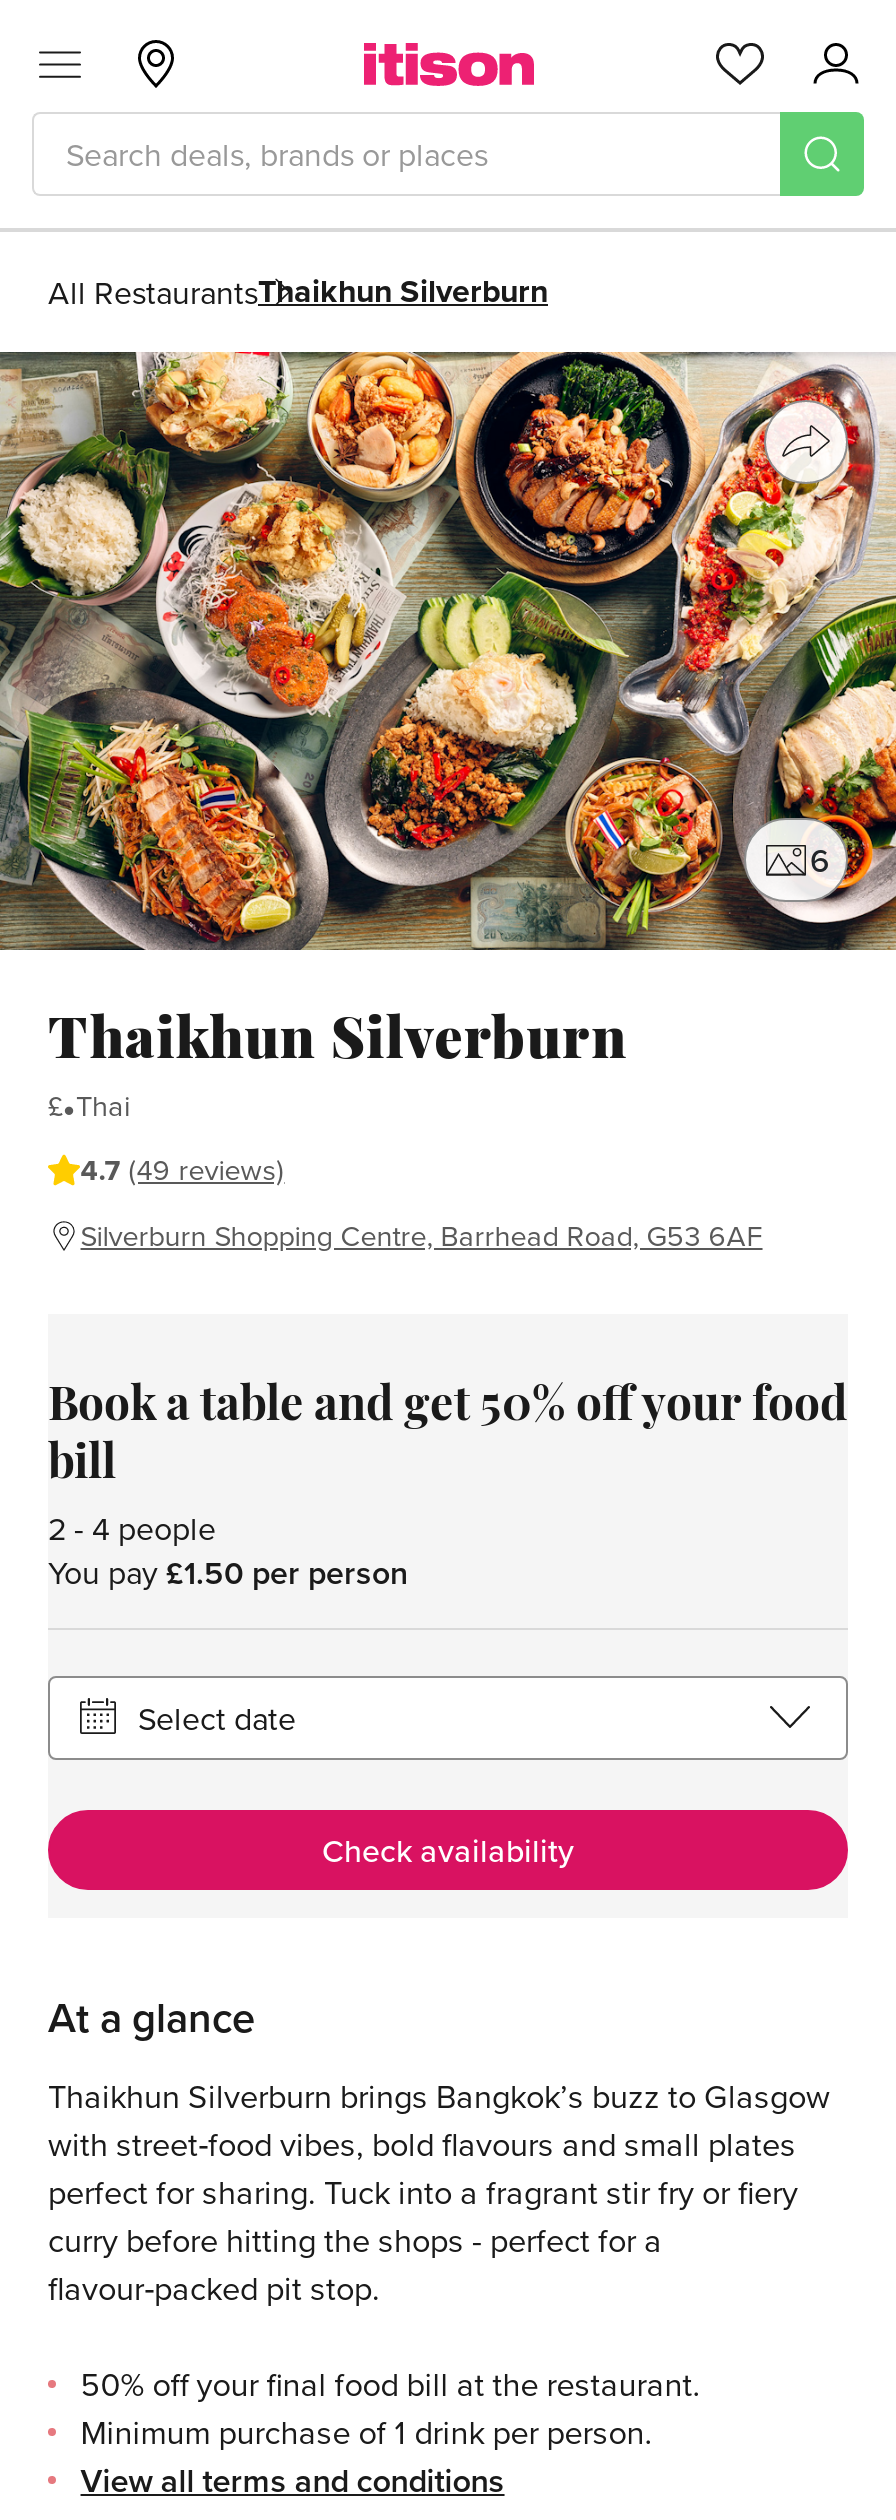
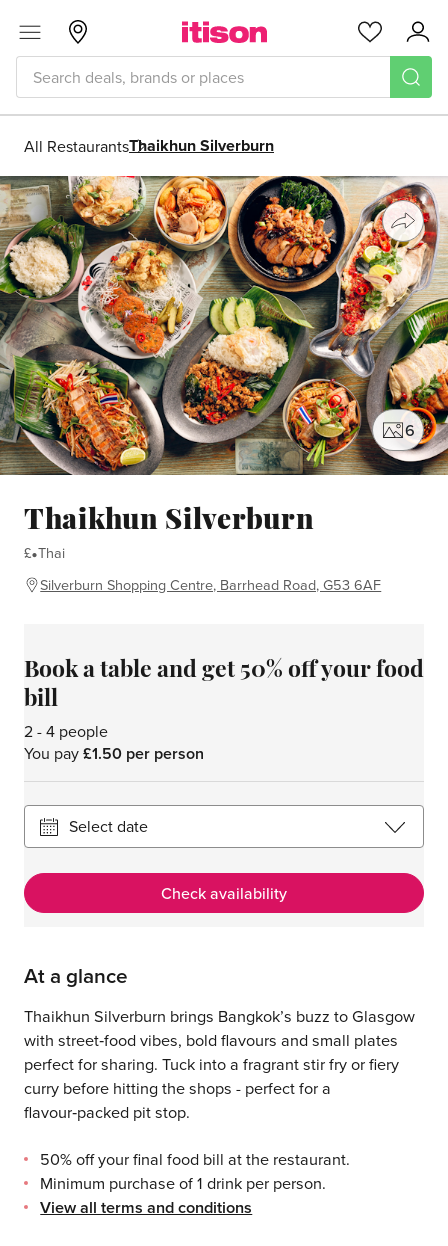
- 4.7 (49 reviews)
